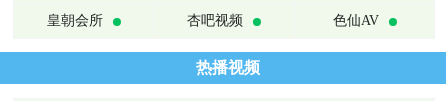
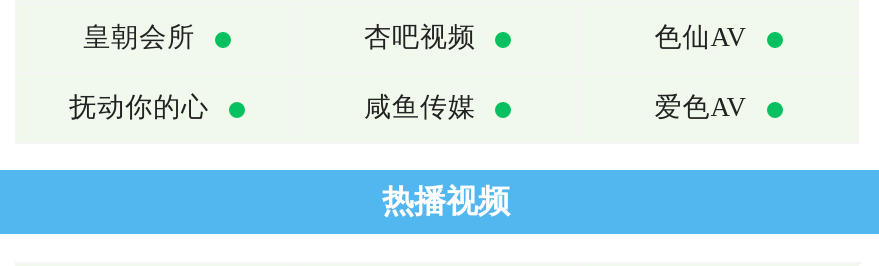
+ 抚动你的心
+ 咸鱼传媒
+ 爱色AV
